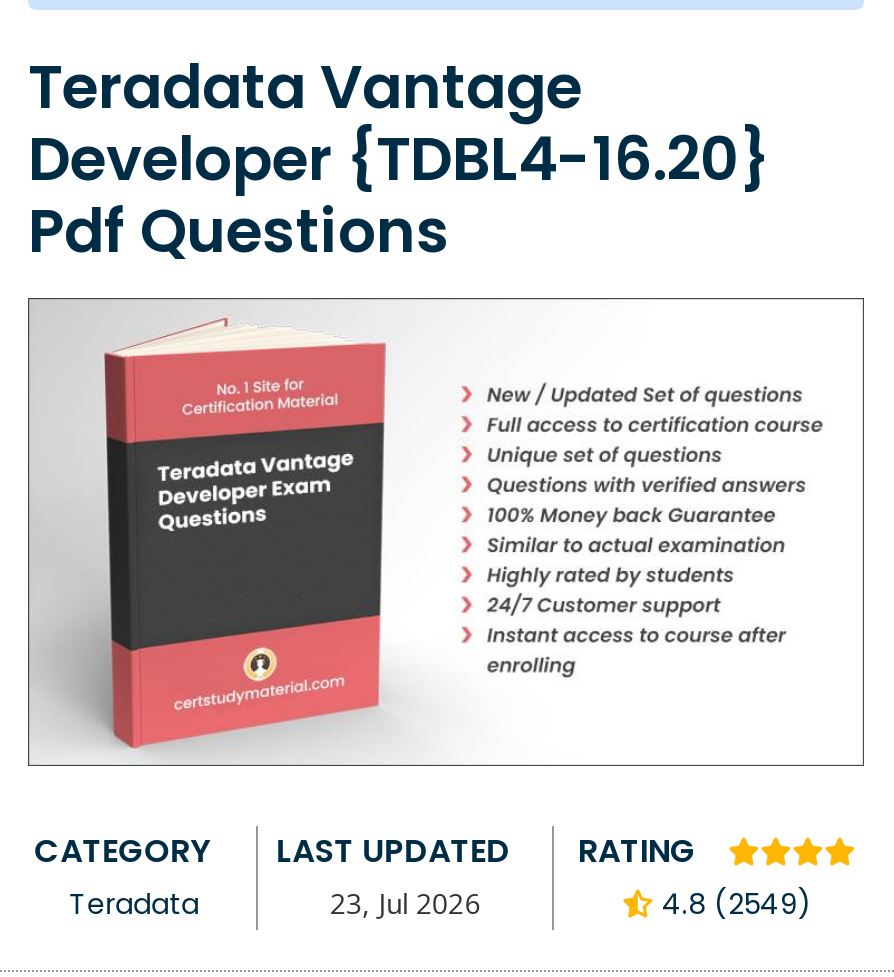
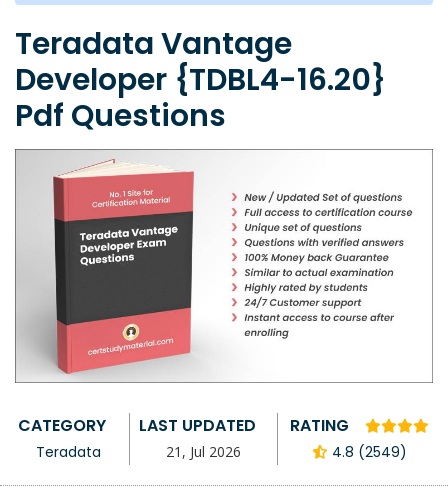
- 23, Jul 2026
+ 21, Jul 2026
